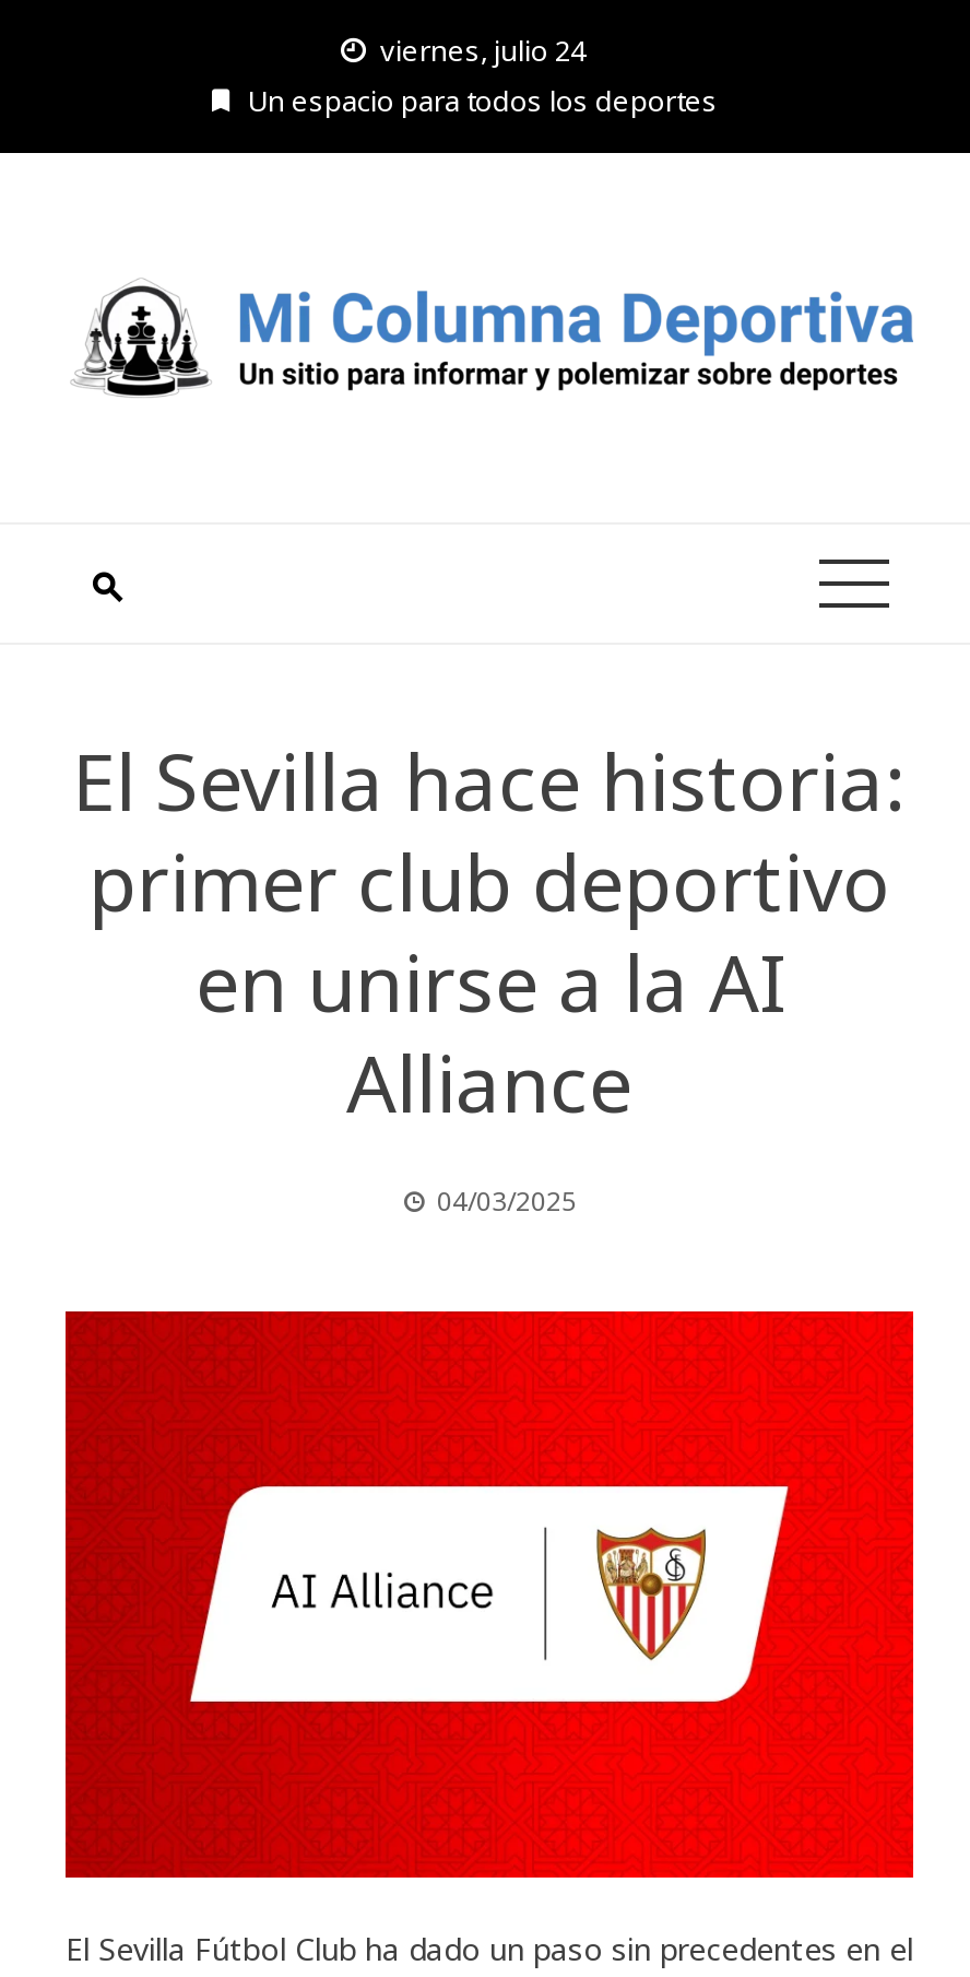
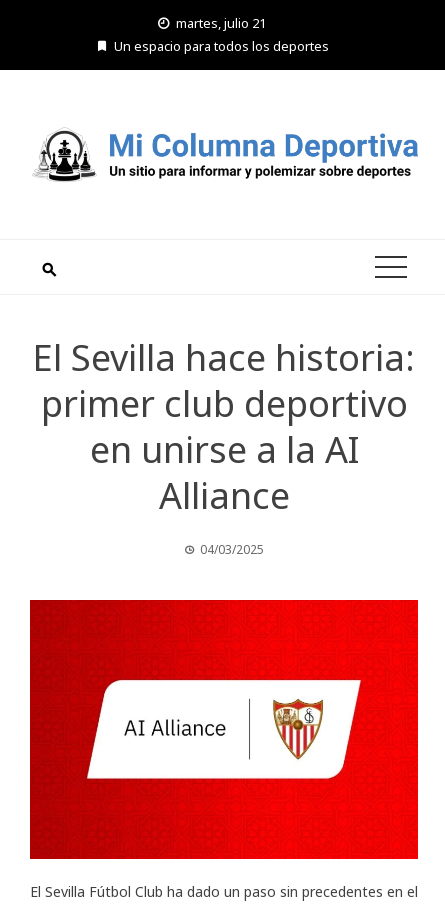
- viernes, julio 24
+ martes, julio 21
